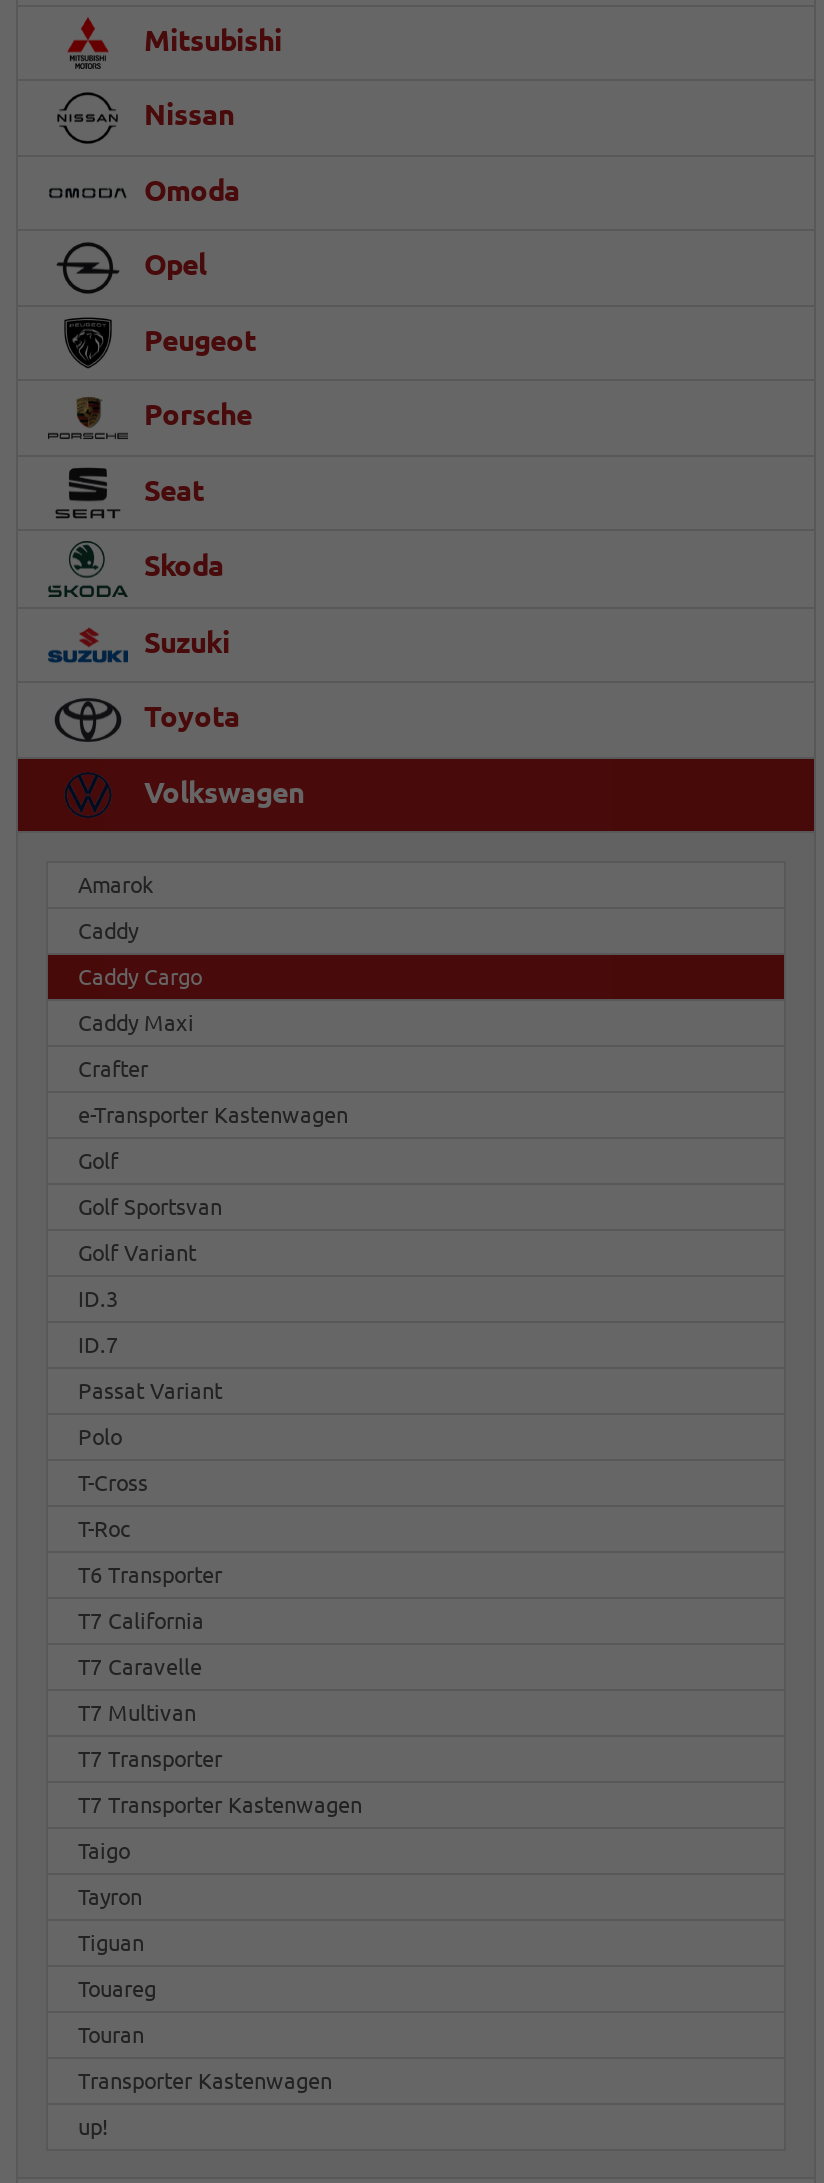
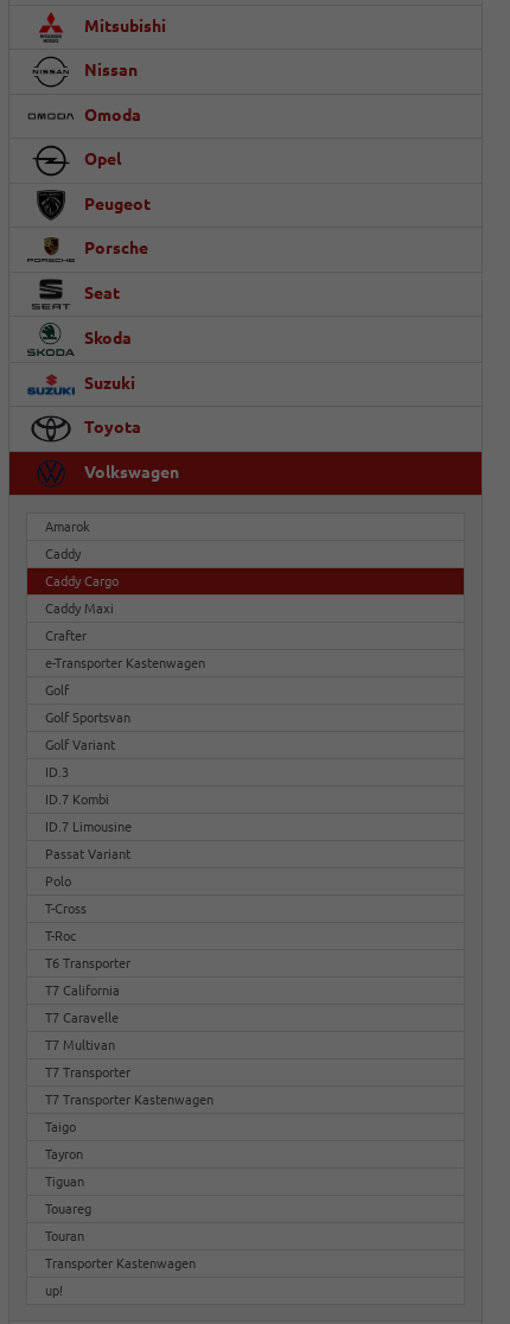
- ID.7
+ ID.7 Kombi
+ ID.7 Limousine
